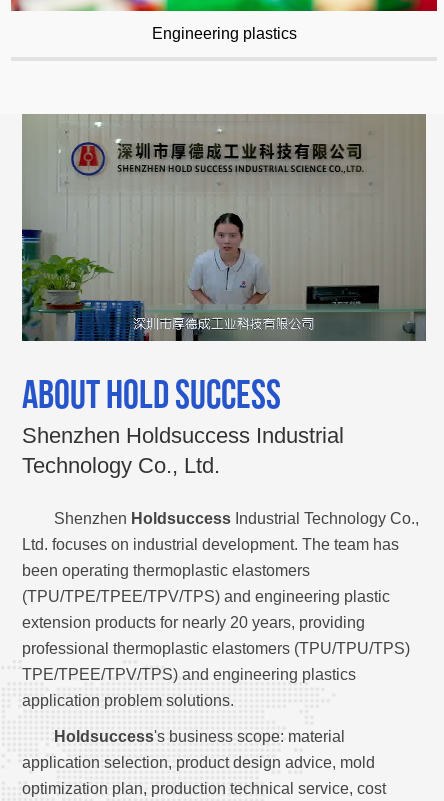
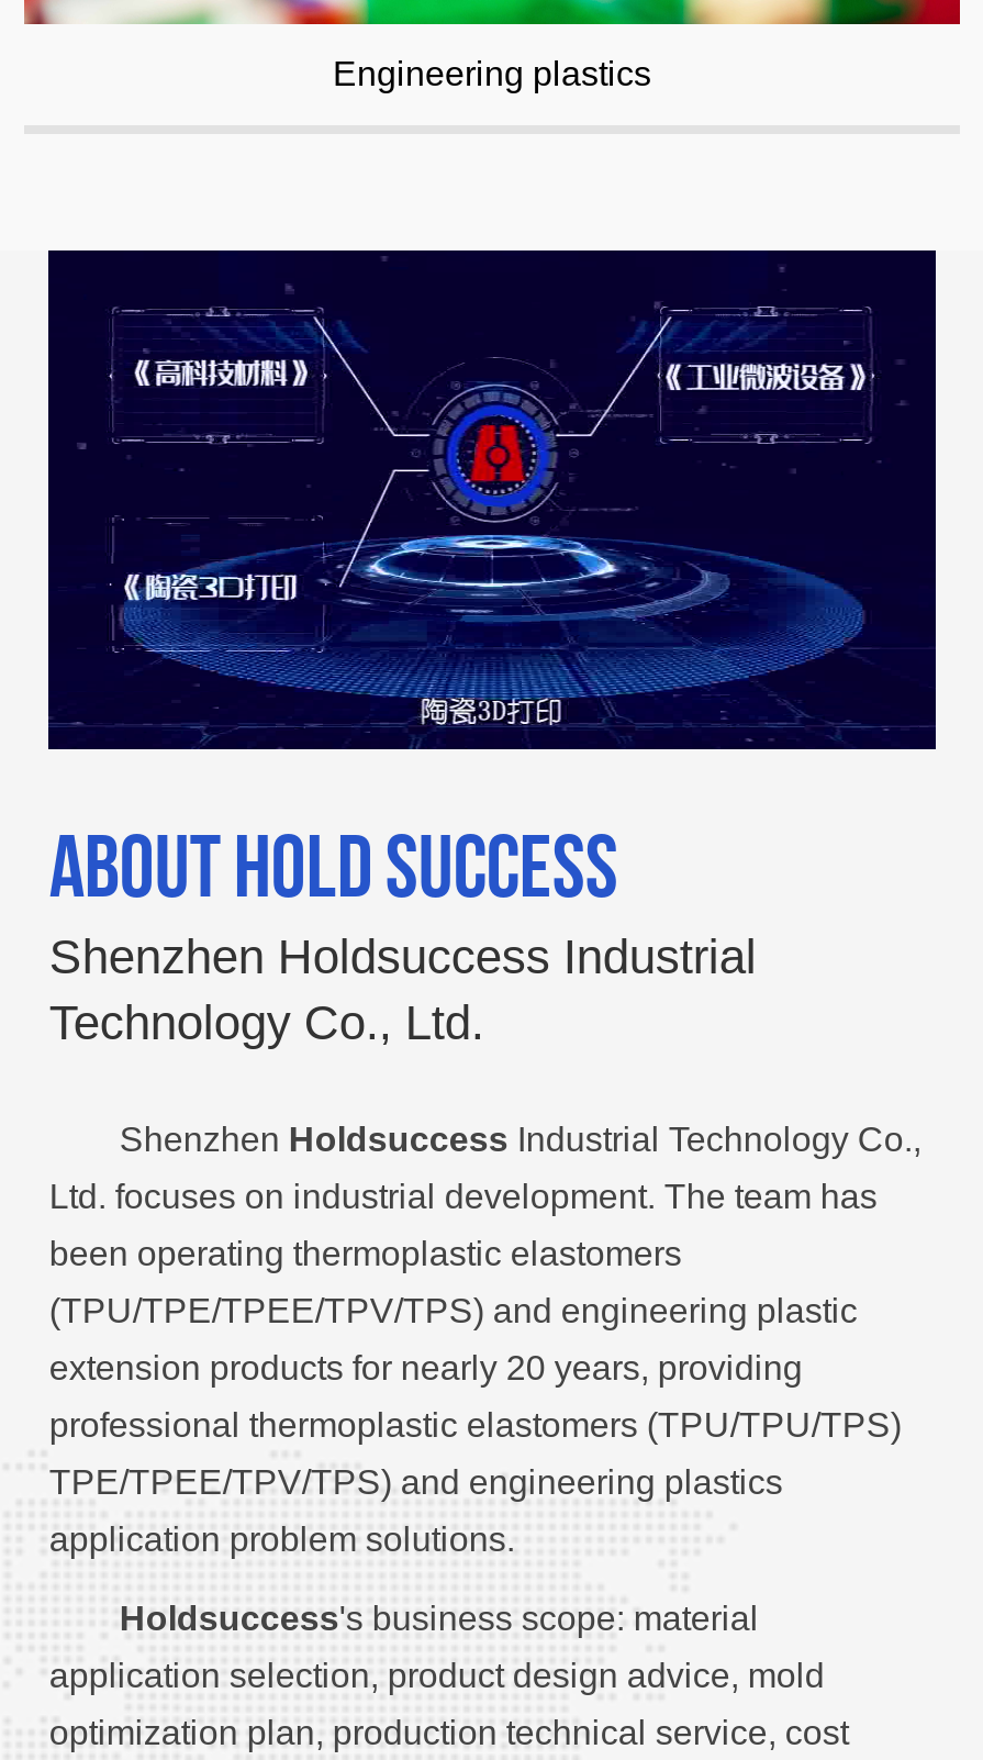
- [image]
+ [image]
